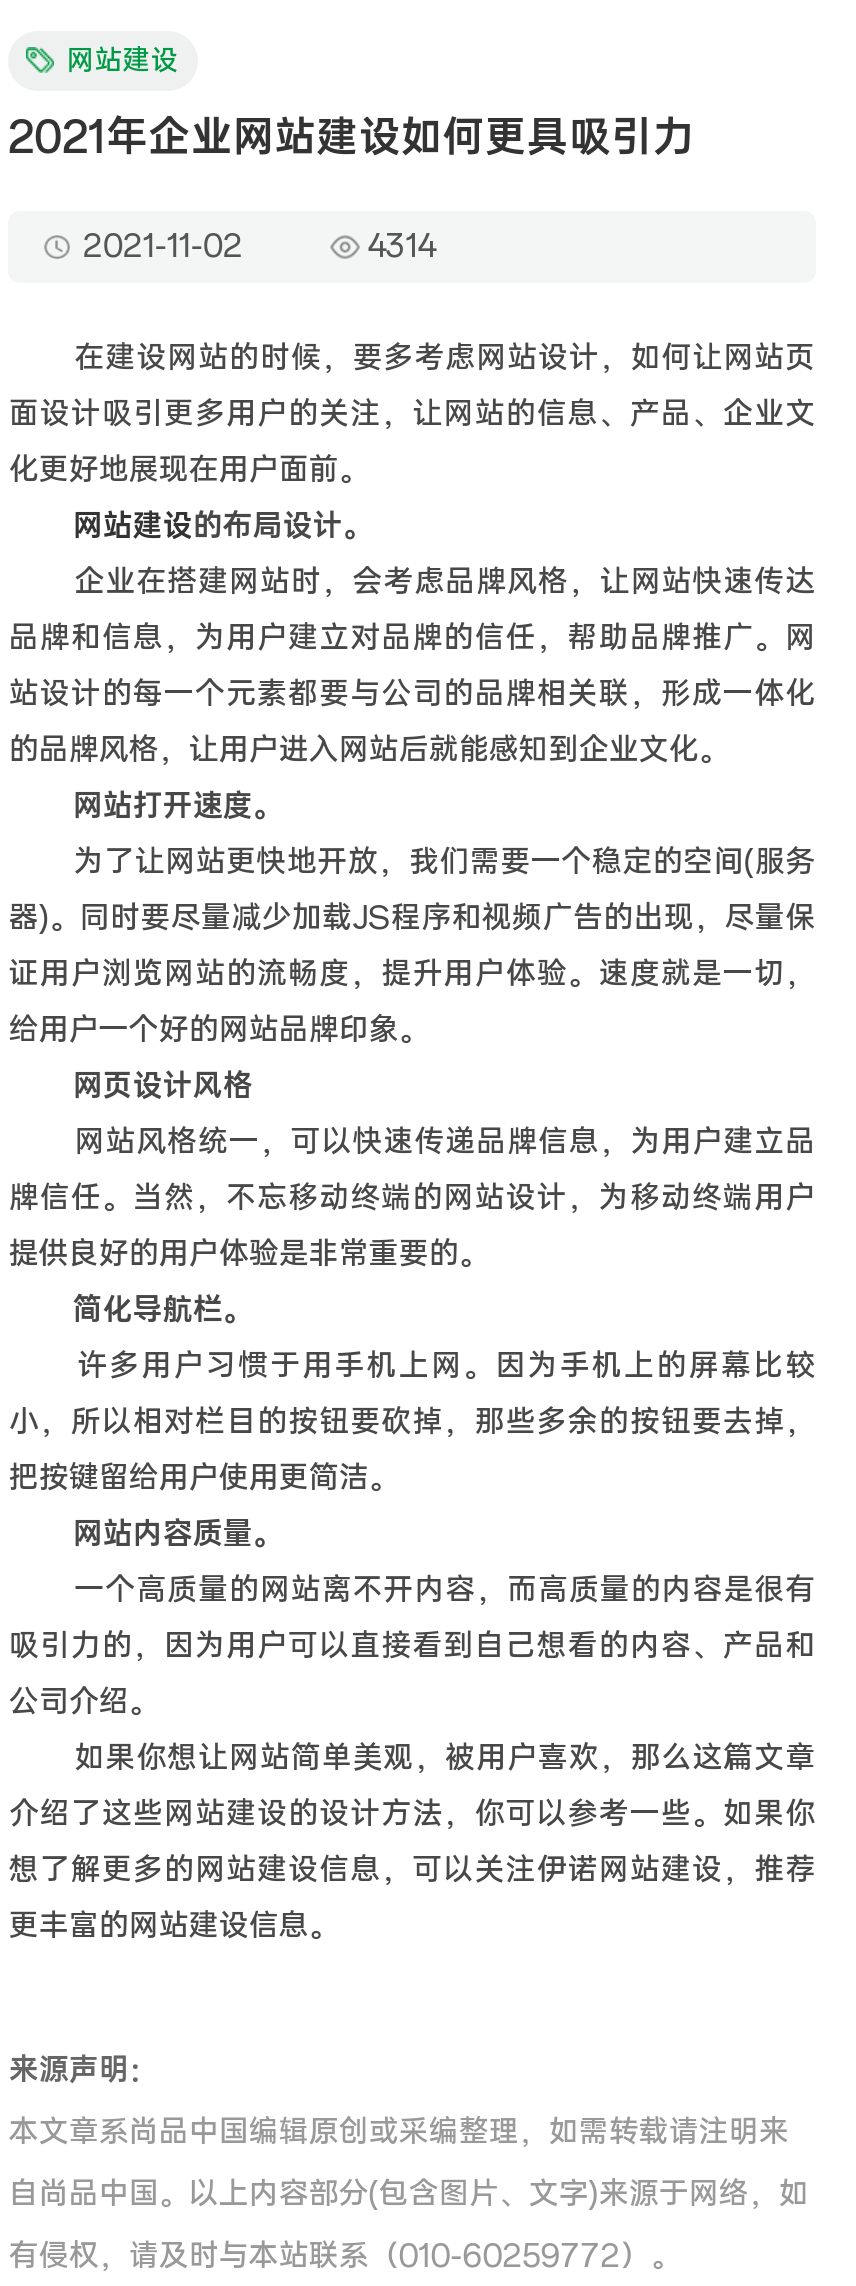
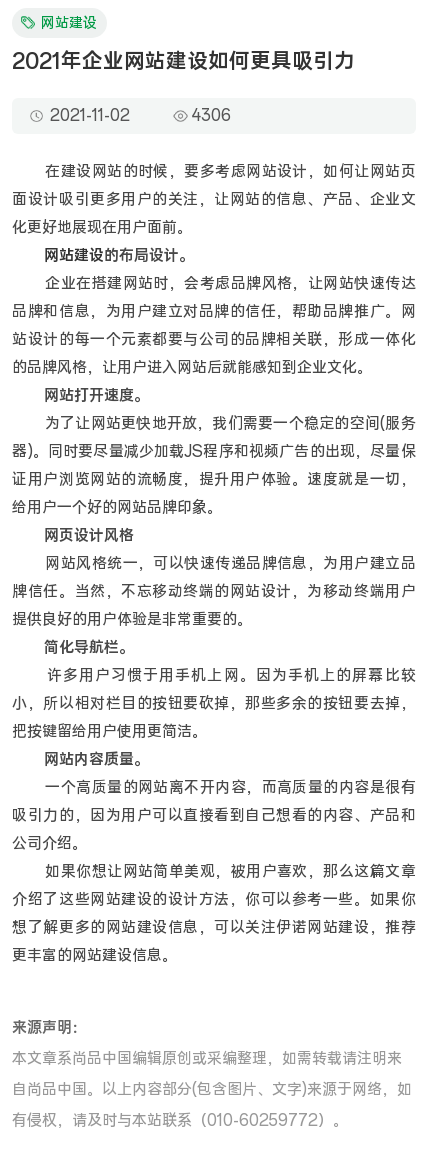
- 4314
+ 4306
